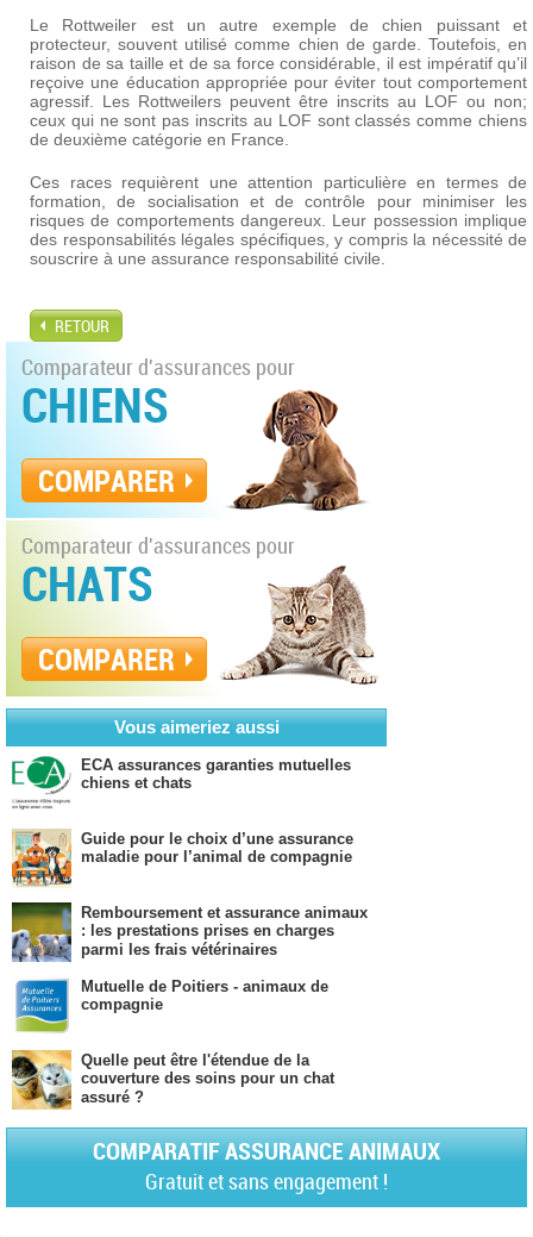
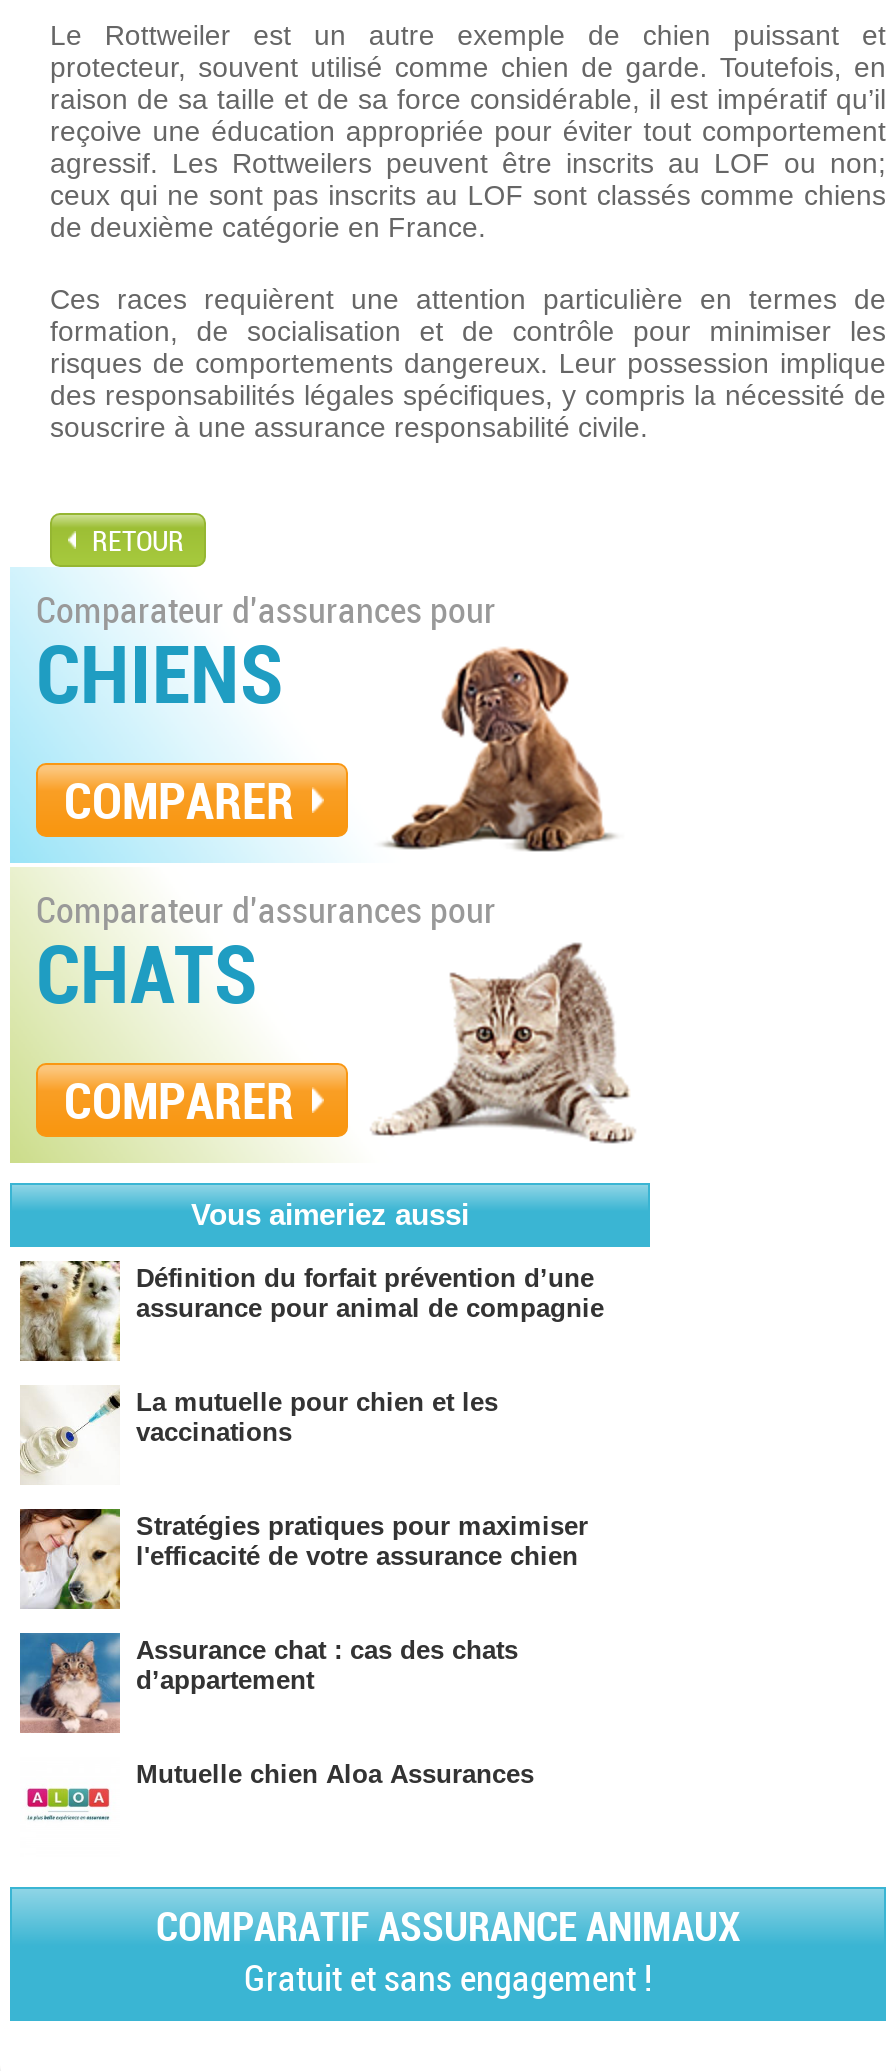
- [image]
- ECA assurances garanties mutuelles
- chiens et chats
+ [image]
+ Définition du forfait prévention d’une
+ assurance pour animal de compagnie

- [image]
- Guide pour le choix d’une assurance
- maladie pour l’animal de compagnie
+ [image]
+ La mutuelle pour chien et les
+ vaccinations

- [image]
- Remboursement et assurance animaux
- : les prestations prises en charges
- parmi les frais vétérinaires
+ [image]
+ Stratégies pratiques pour maximiser
+ l'efficacité de votre assurance chien

- [image]
- Mutuelle de Poitiers - animaux de
- compagnie
+ [image]
+ Assurance chat : cas des chats
+ d’appartement

- [image]
- Quelle peut être l'étendue de la
- couverture des soins pour un chat
- assuré ?
+ [image]
+ Mutuelle chien Aloa Assurances
